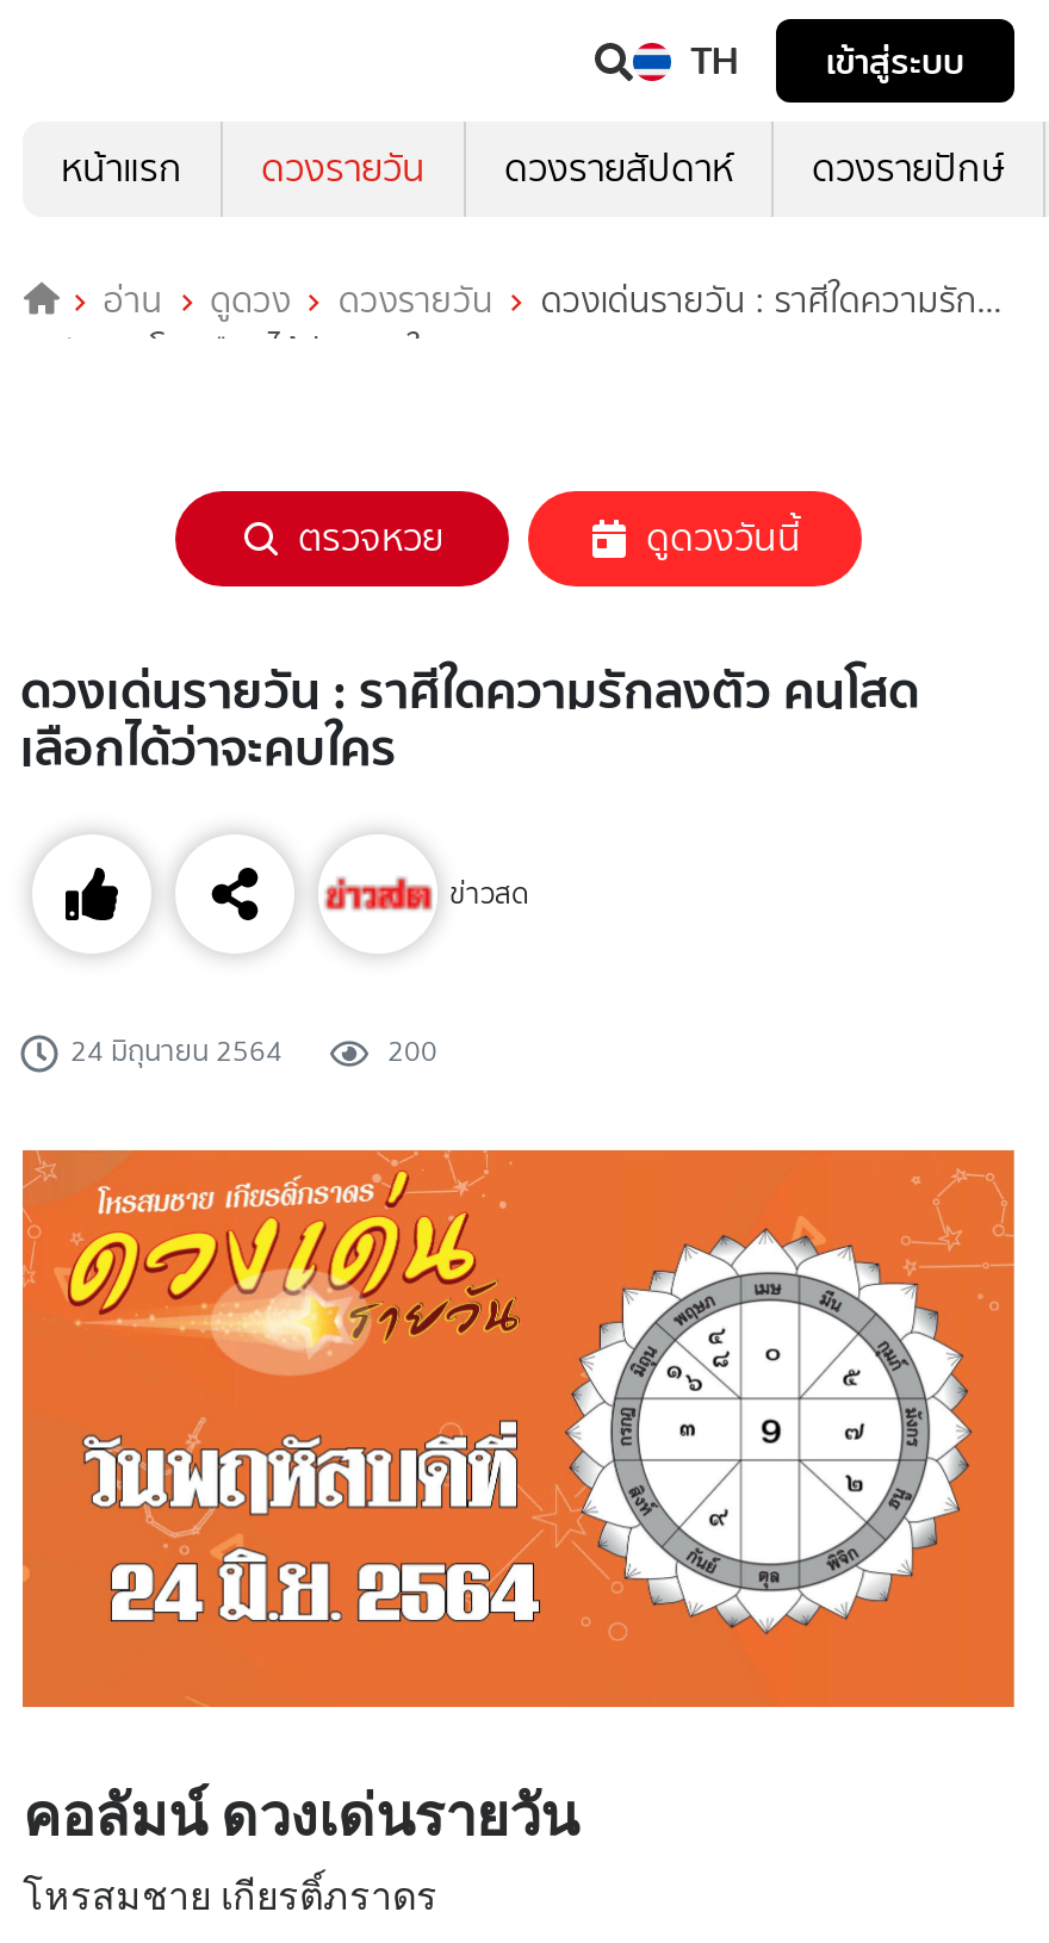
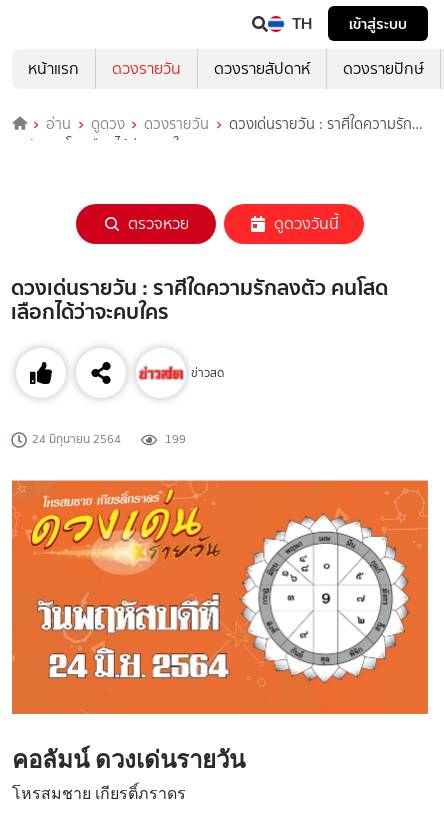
- 200
+ 199
